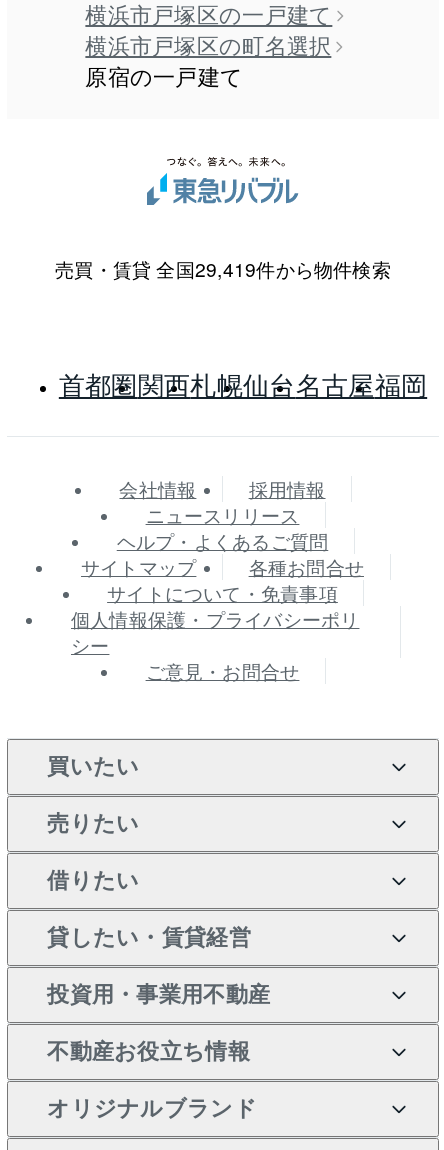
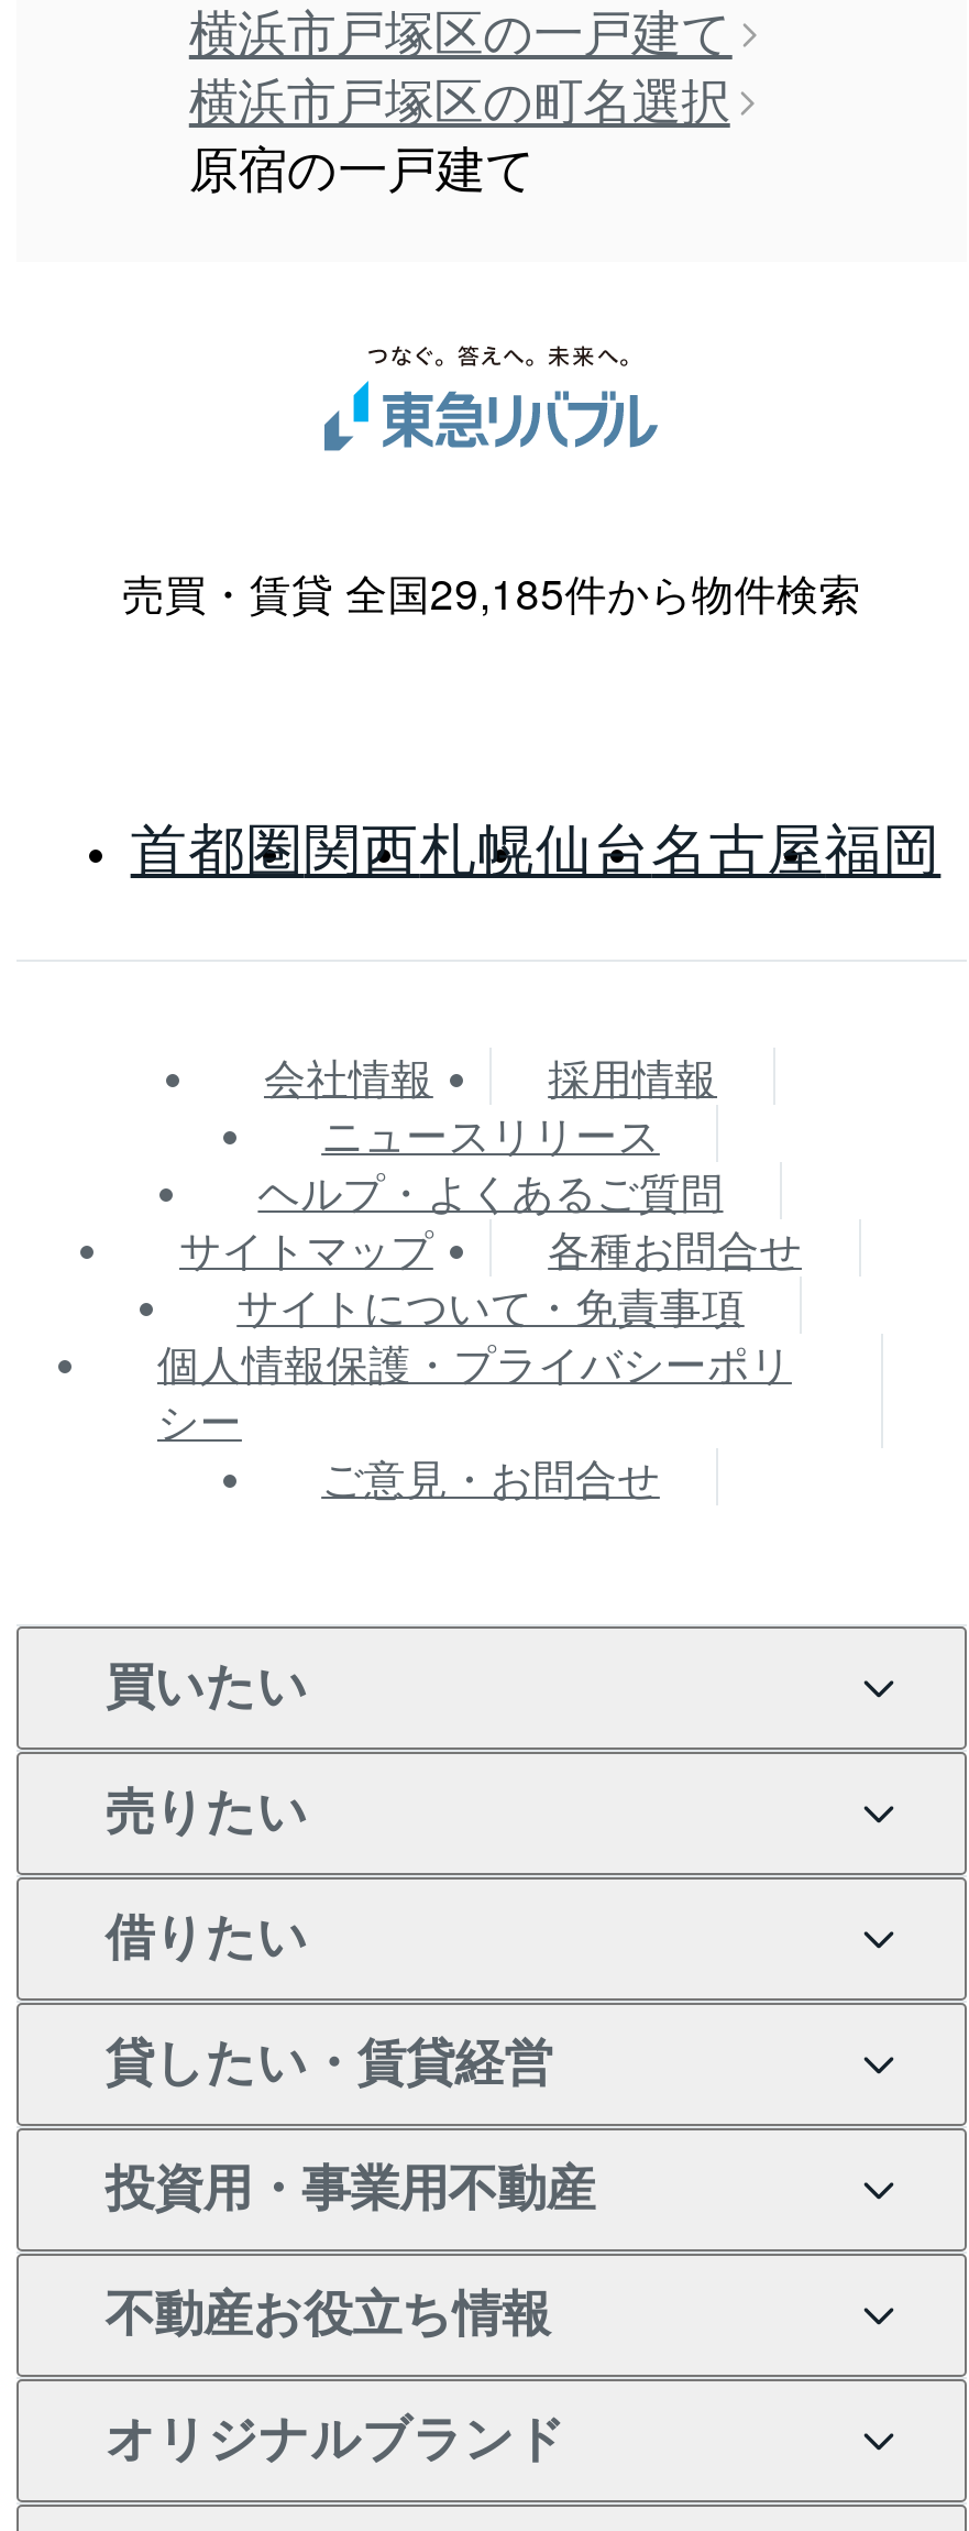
- 売買・賃貸 全国29,419件から物件検索
+ 売買・賃貸 全国29,185件から物件検索
